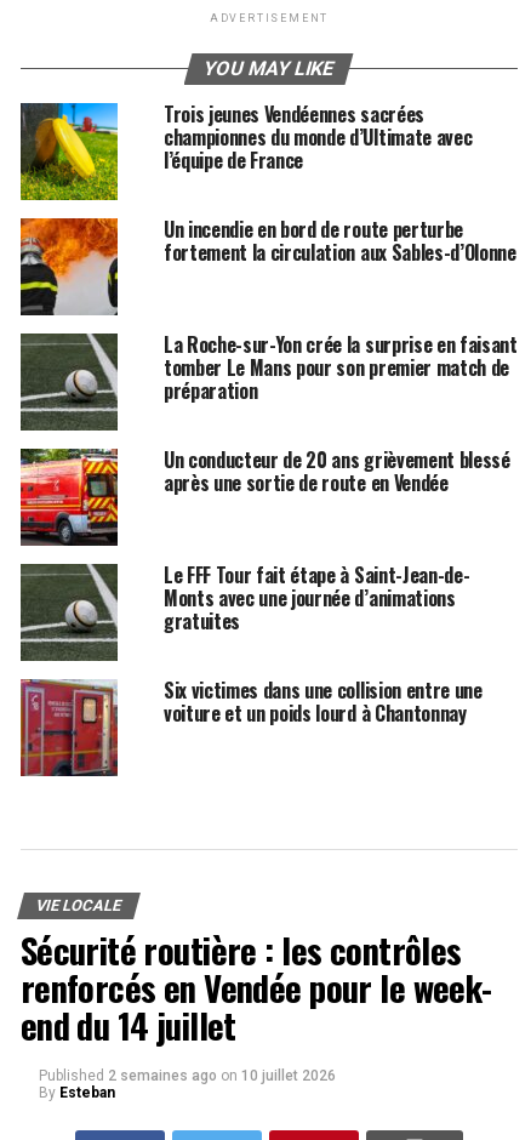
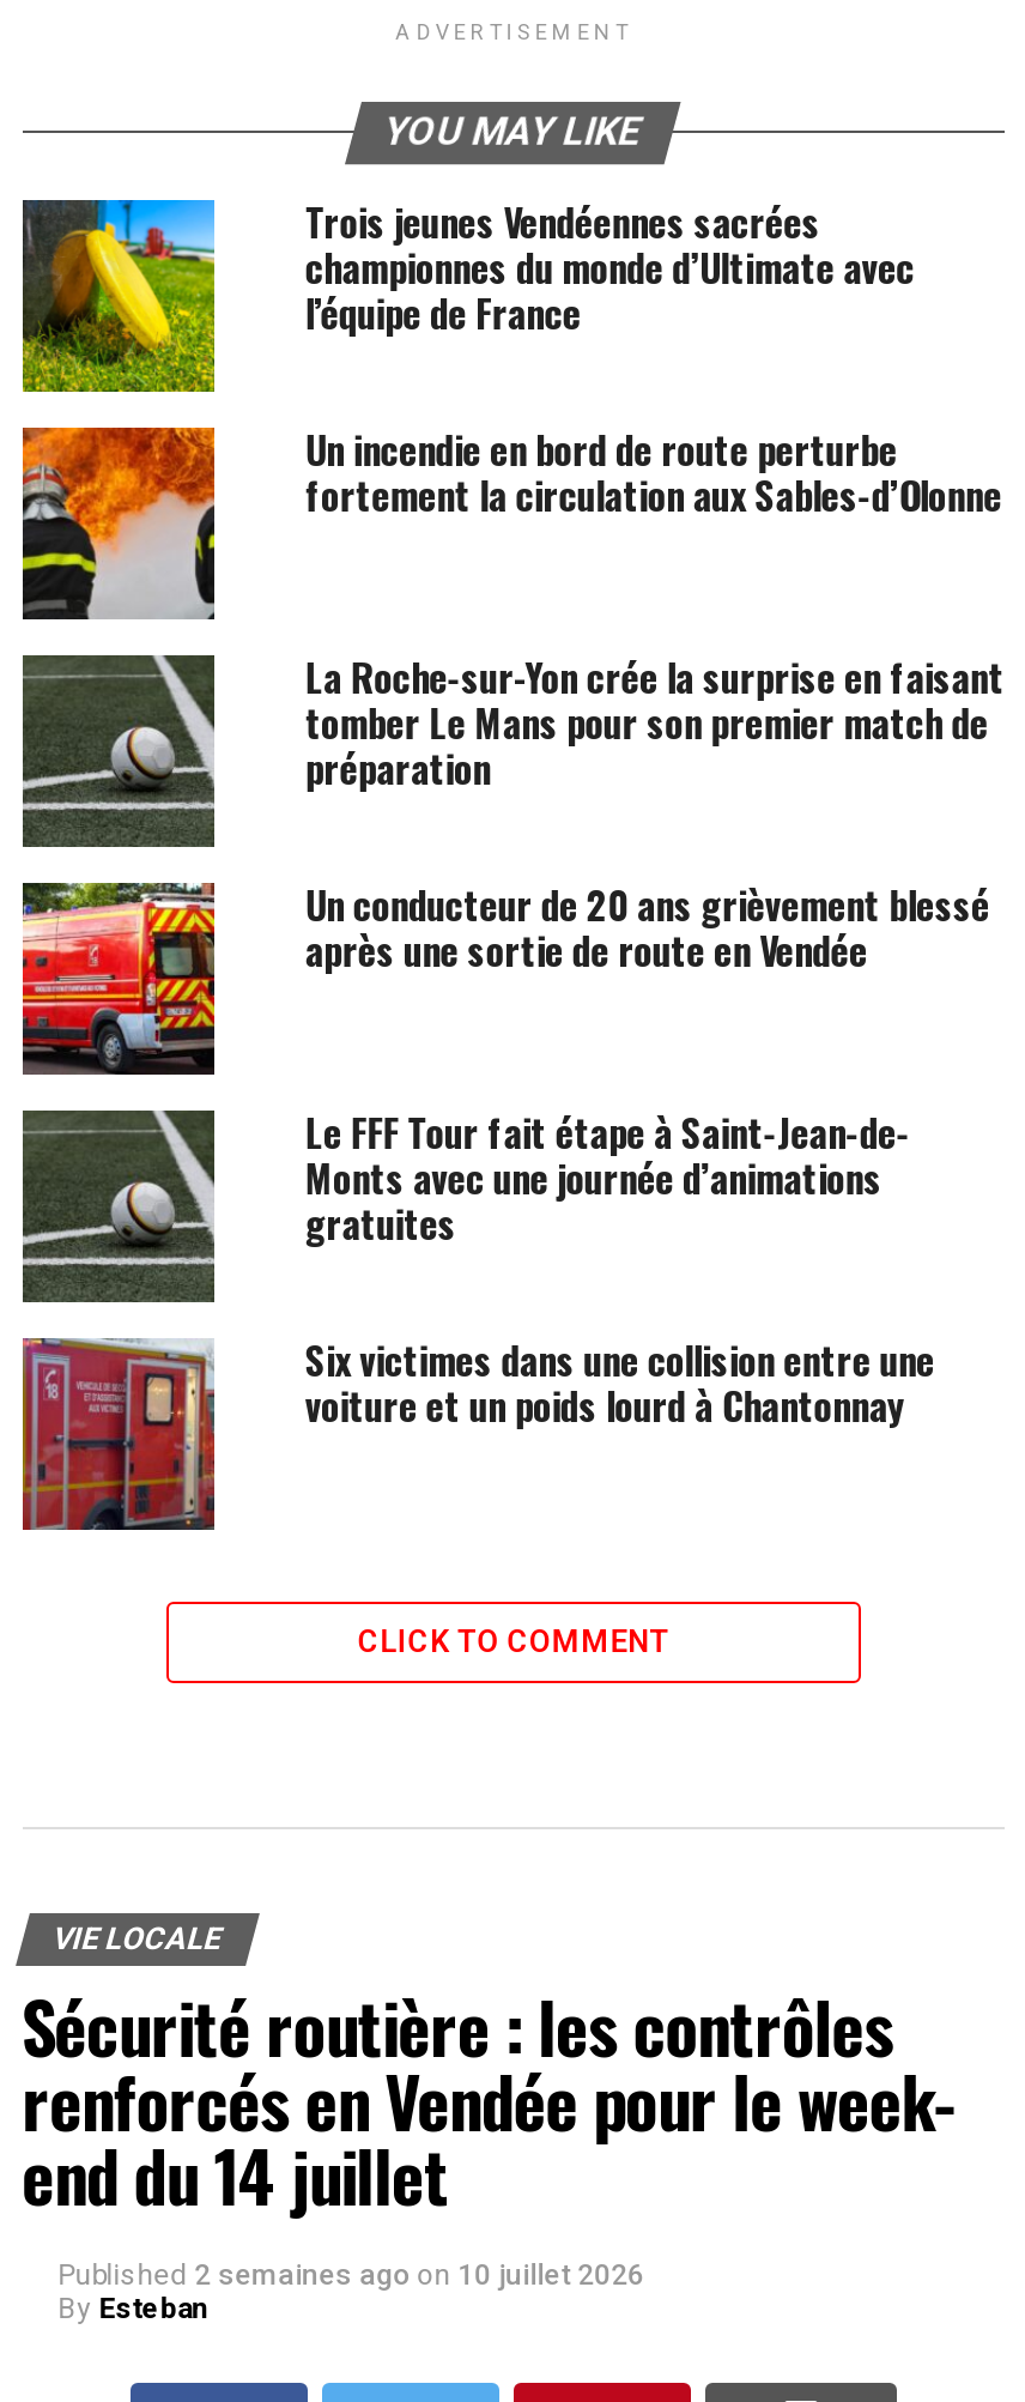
+ CLICK TO COMMENT
